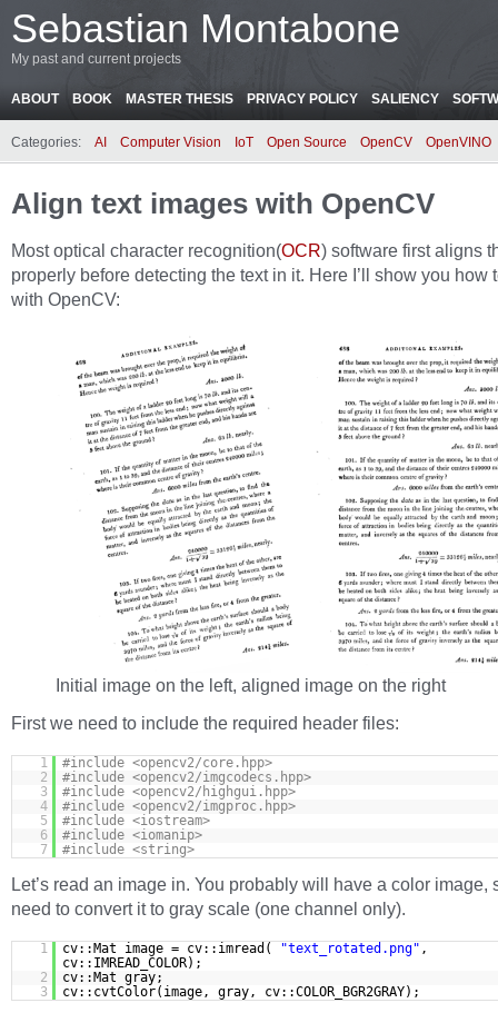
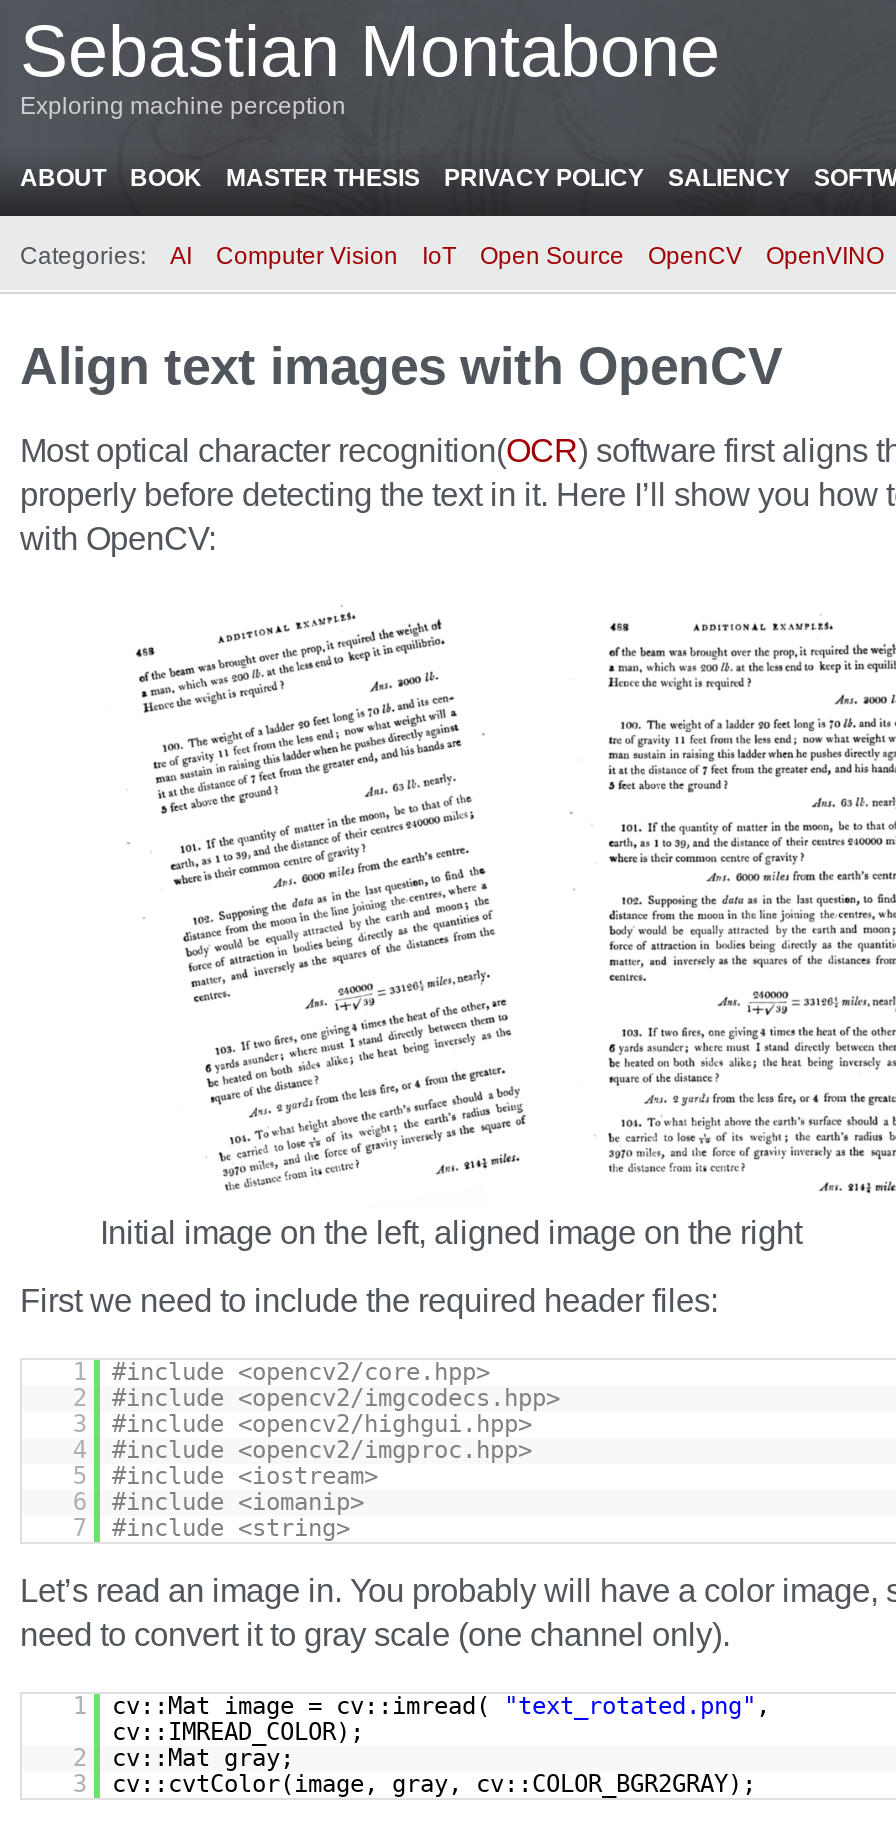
- My past and current projects
+ Exploring machine perception
